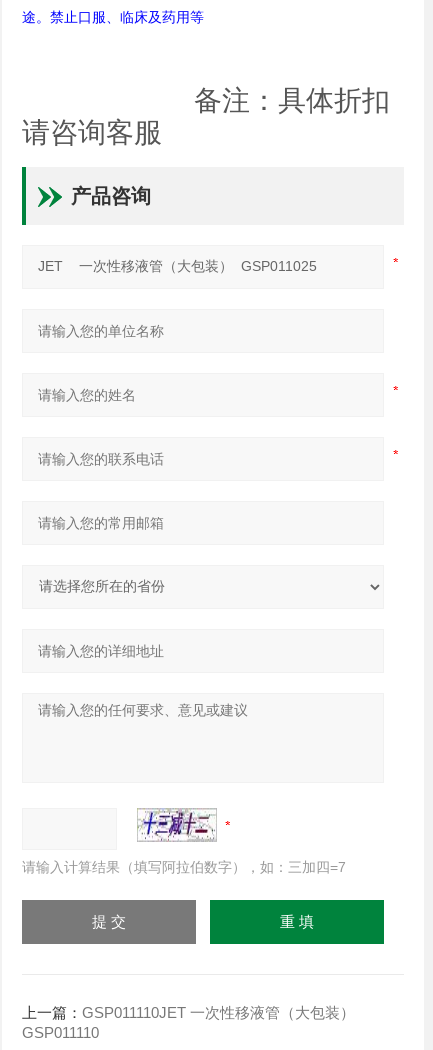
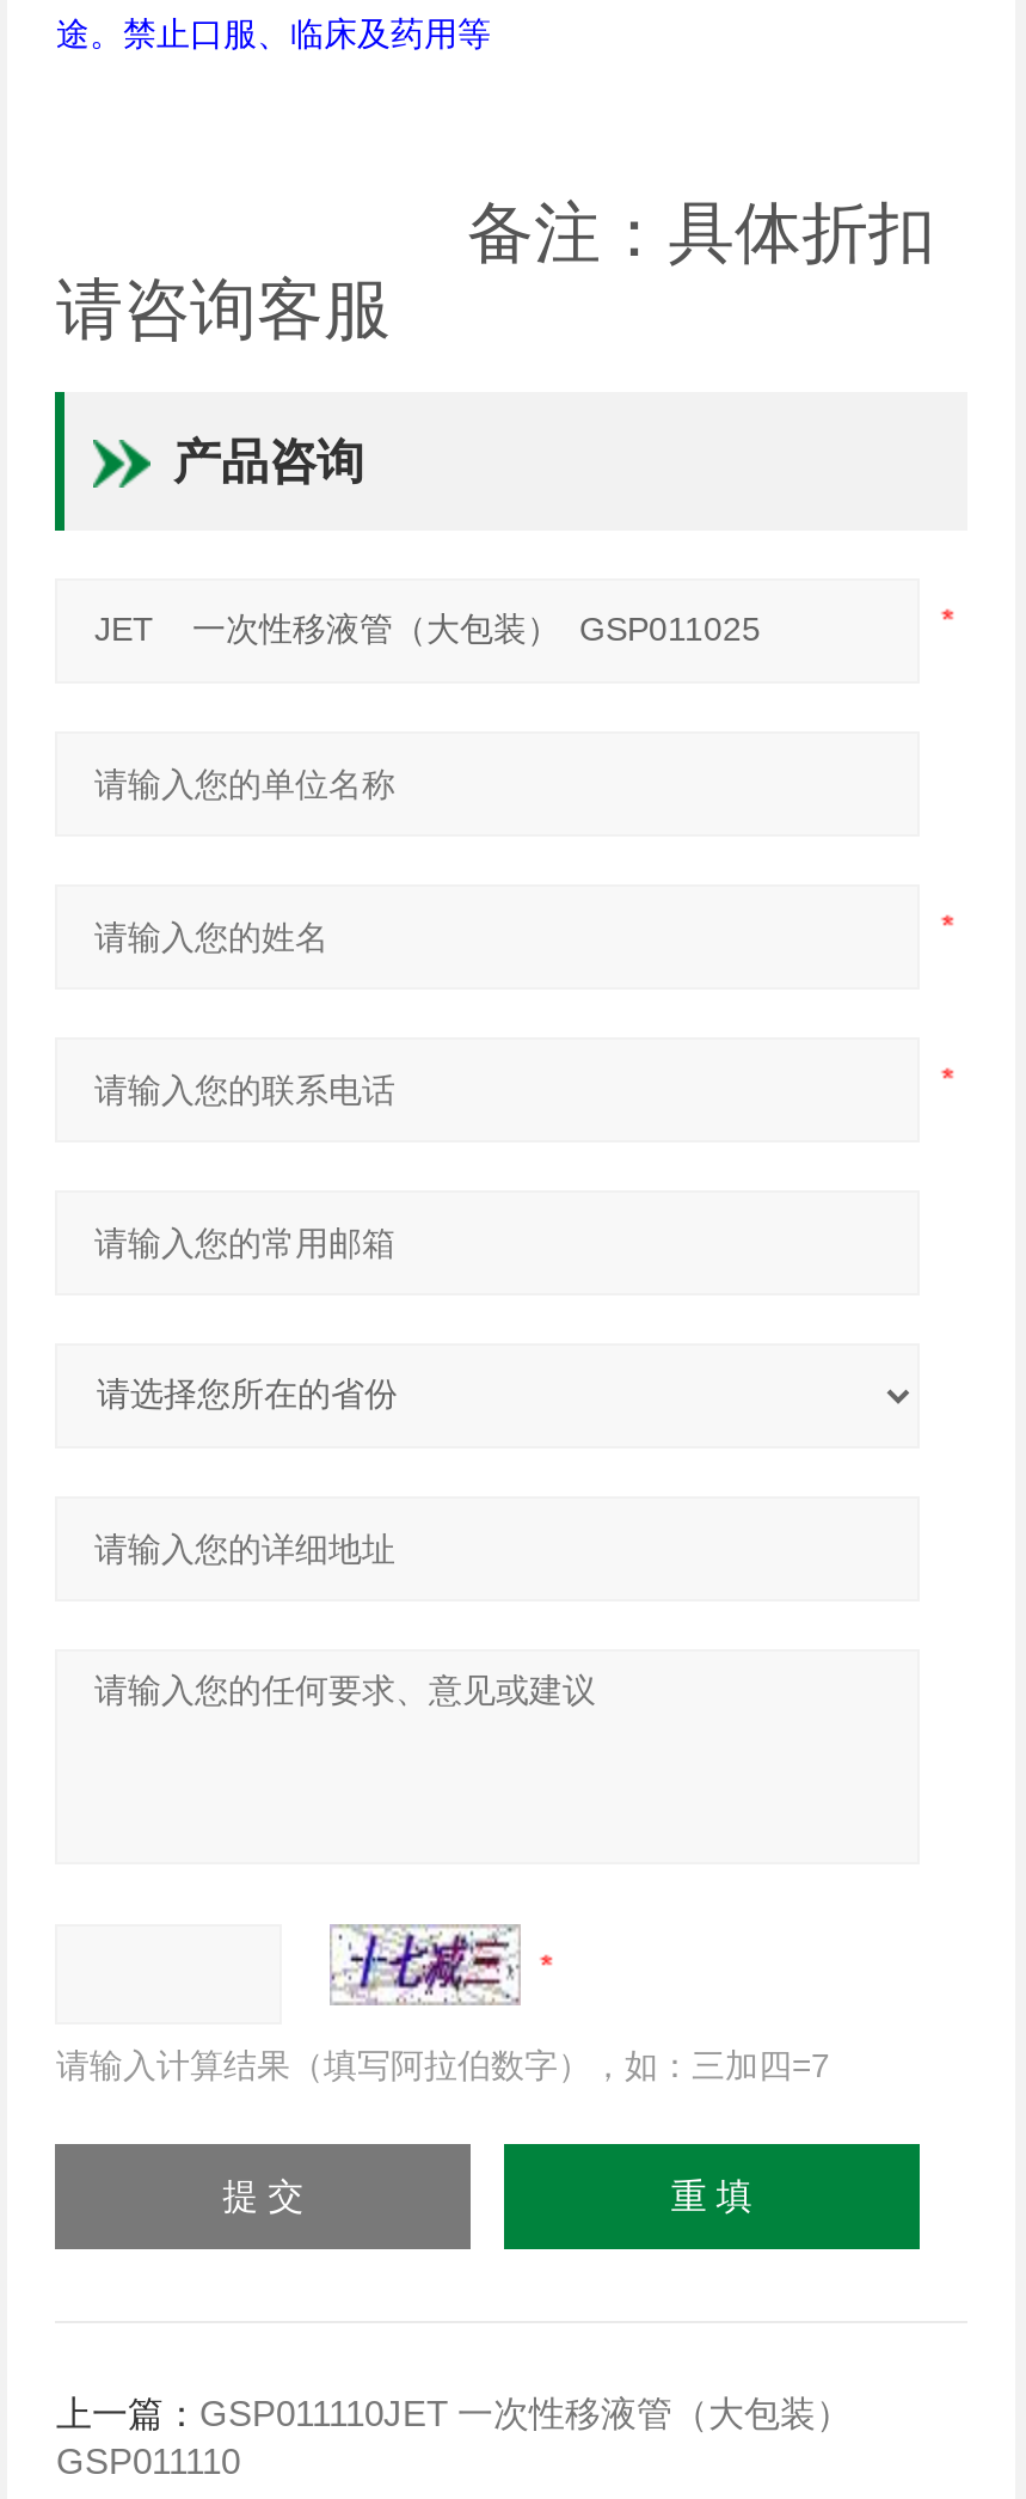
- [image]
+ [image]
